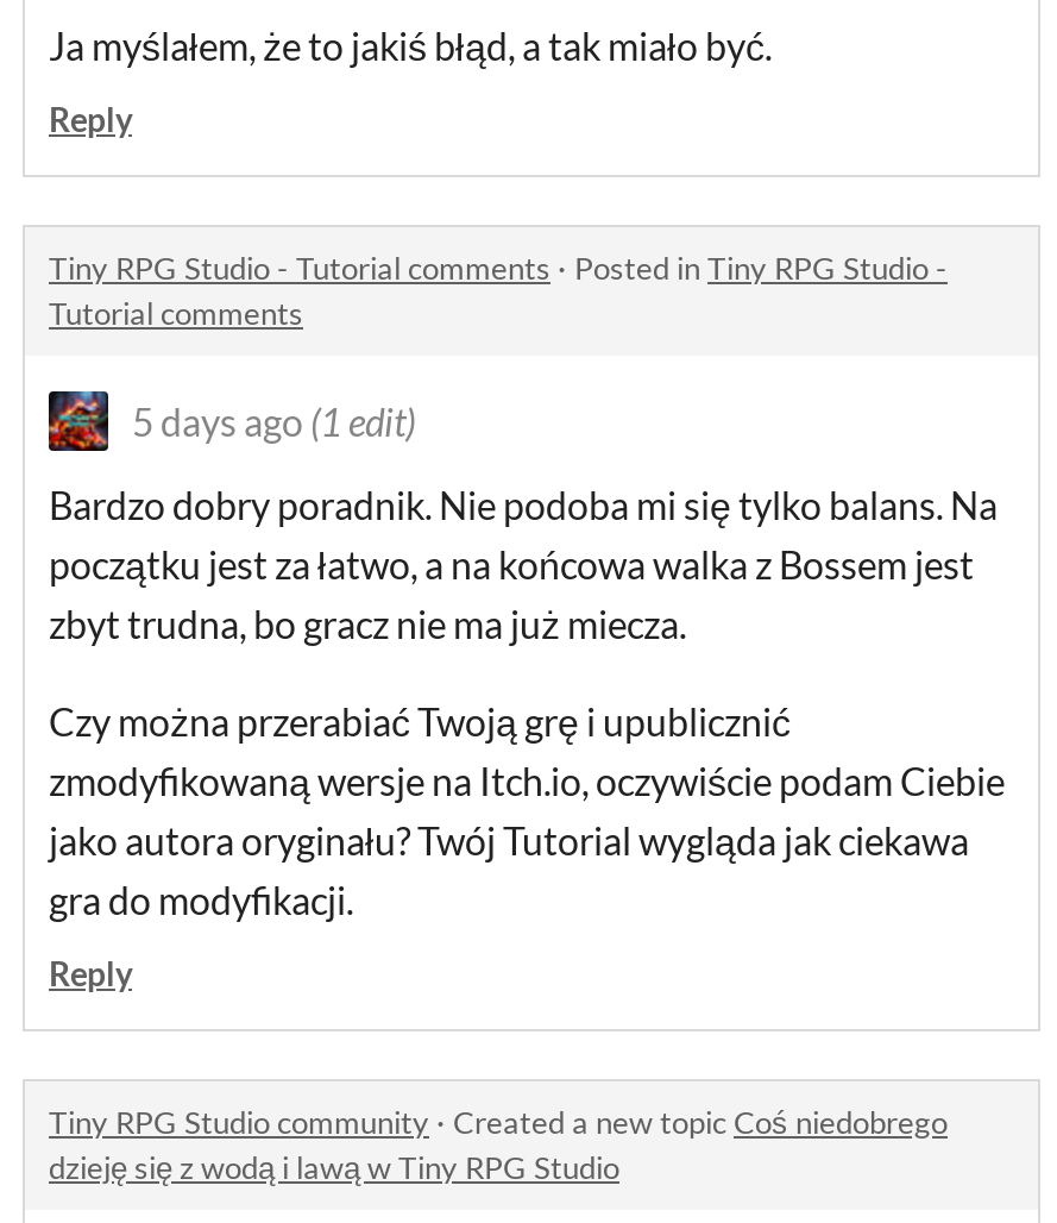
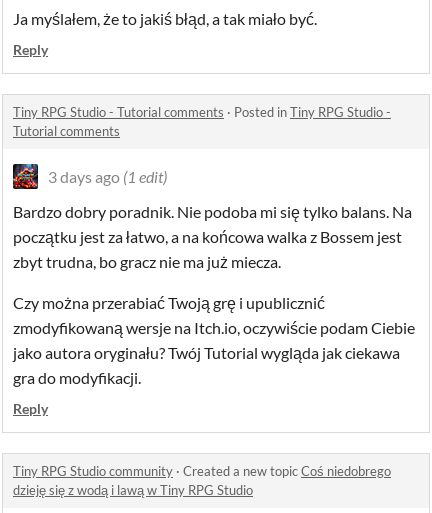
- 5 days ago (1 edit)
+ 3 days ago (1 edit)
